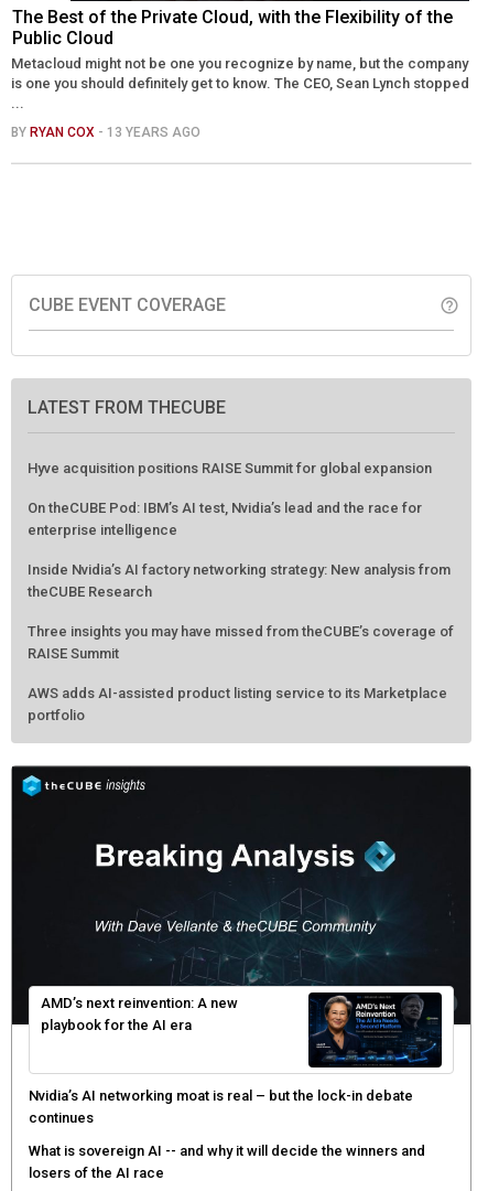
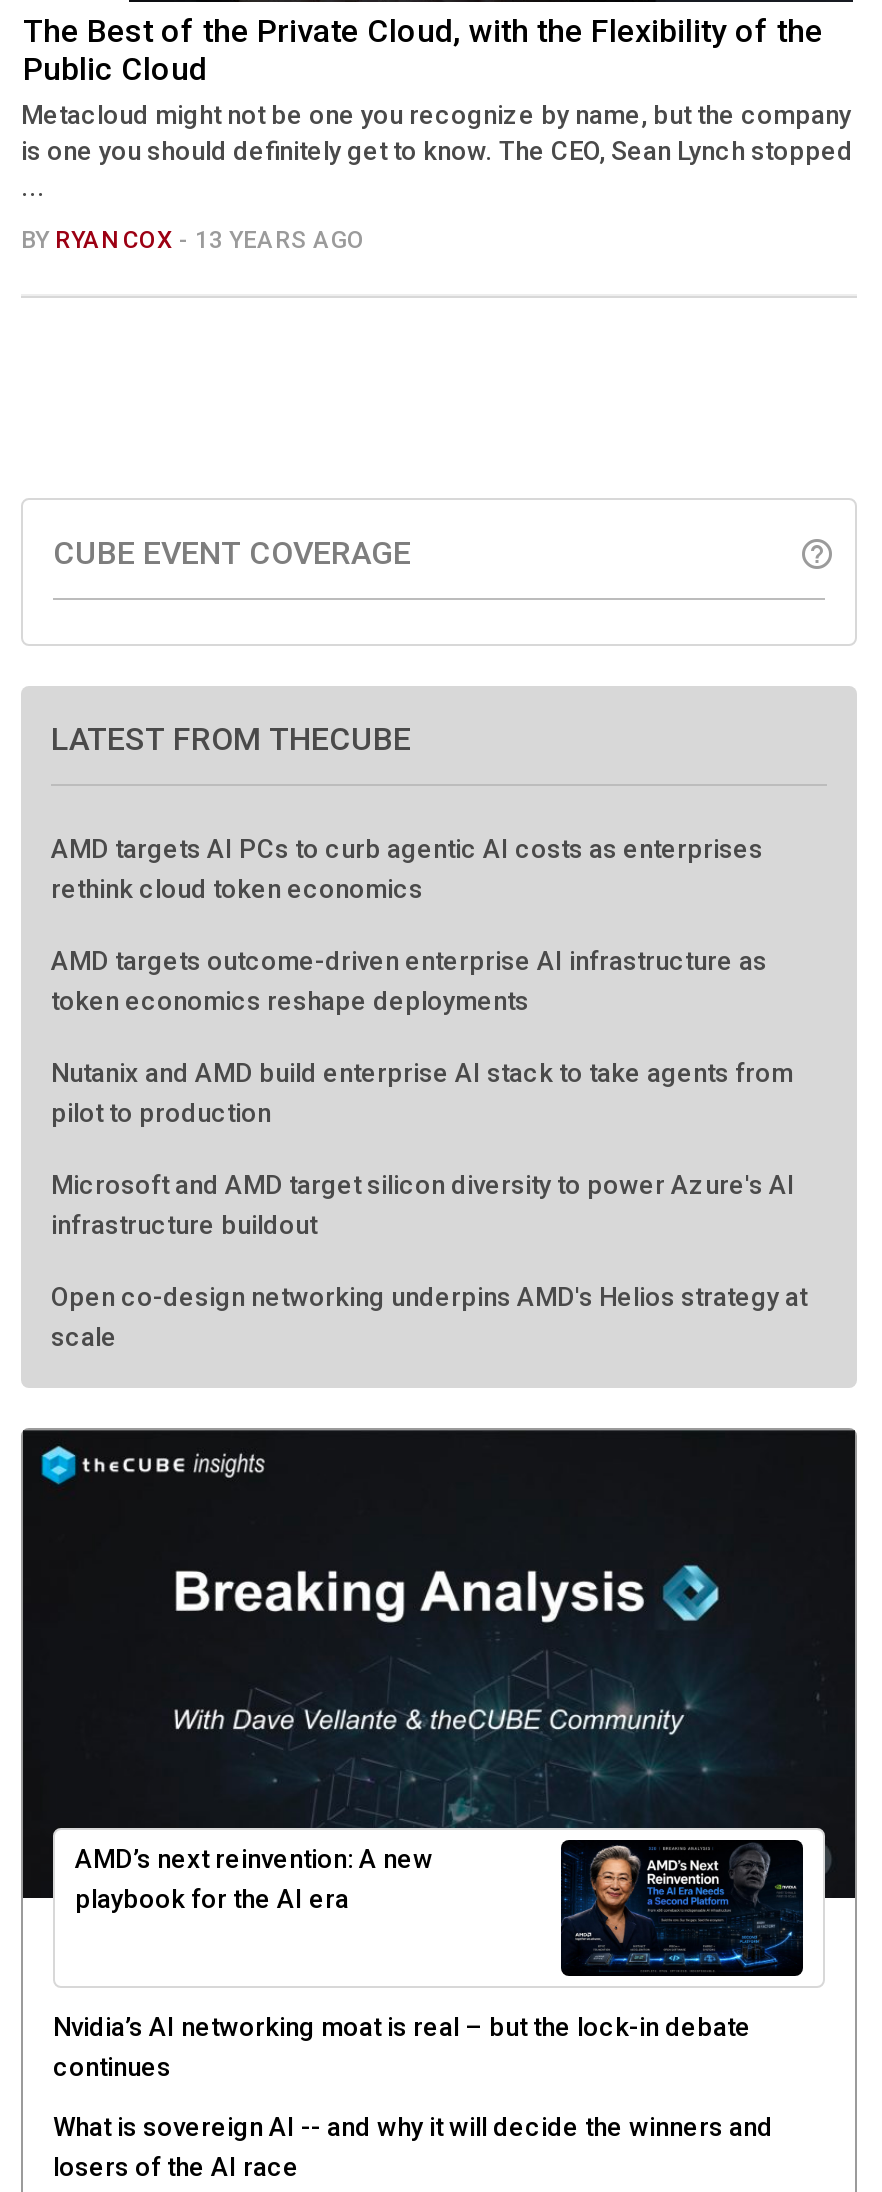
- Hyve acquisition positions RAISE Summit for global expansion
+ AMD targets AI PCs to curb agentic AI costs as enterprises
+ rethink cloud token economics

- On theCUBE Pod: IBM’s AI test, Nvidia’s lead and the race for
- enterprise intelligence
+ AMD targets outcome-driven enterprise AI infrastructure as
+ token economics reshape deployments

- Inside Nvidia’s AI factory networking strategy: New analysis from
- theCUBE Research
+ Nutanix and AMD build enterprise AI stack to take agents from
+ pilot to production

- Three insights you may have missed from theCUBE’s coverage of
- RAISE Summit
+ Microsoft and AMD target silicon diversity to power Azure's AI
+ infrastructure buildout

- AWS adds AI-assisted product listing service to its Marketplace
- portfolio
+ Open co-design networking underpins AMD's Helios strategy at
+ scale
